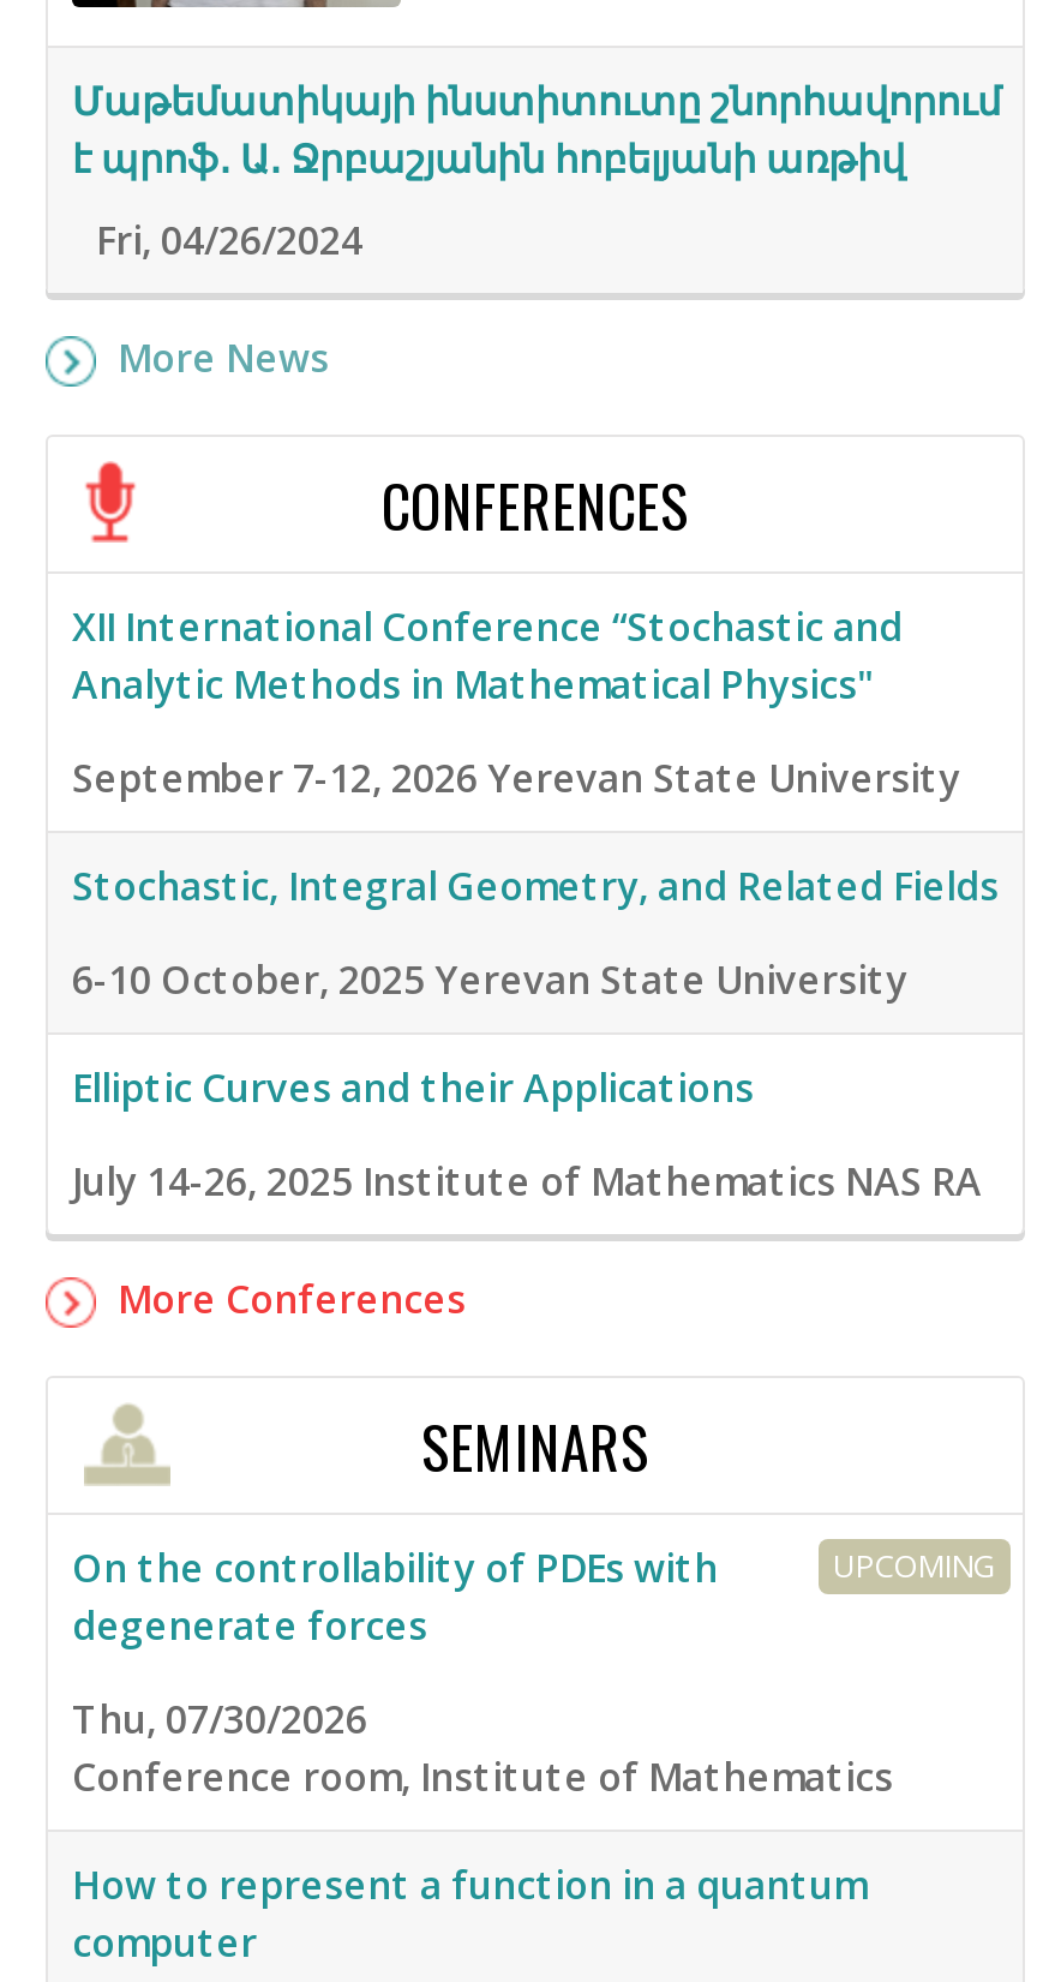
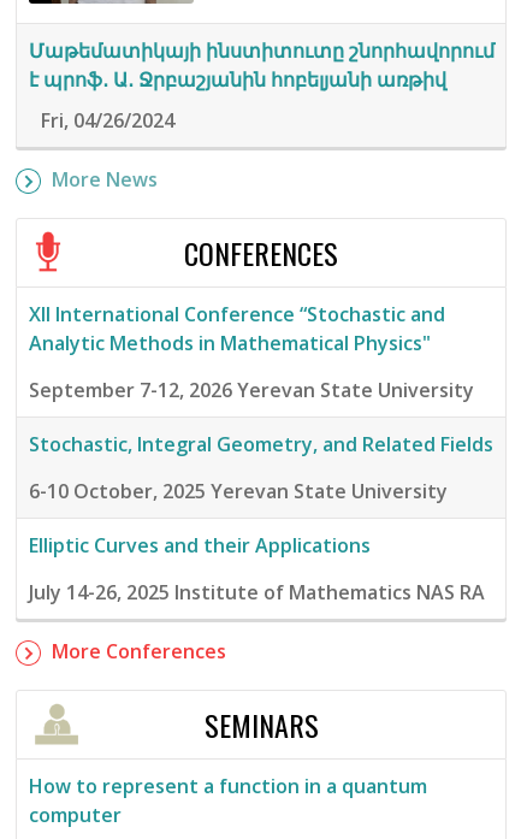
- UPCOMING
- On the controllability of PDEs with
- degenerate forces
- Thu, 07/30/2026
- Conference room, Institute of Mathematics
